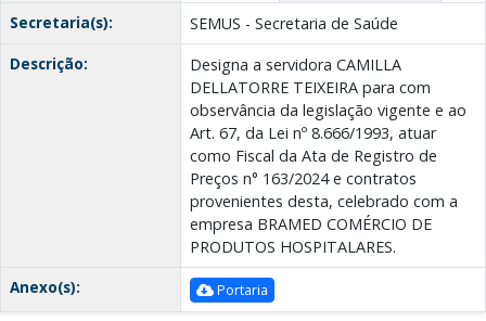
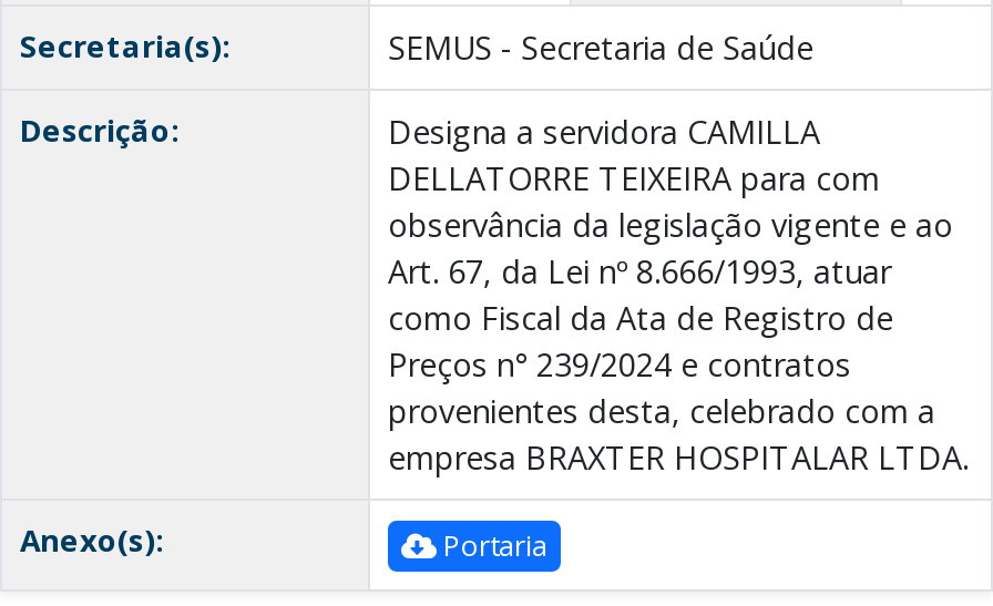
- Preços n° 163/2024 e contratos
+ Preços n° 239/2024 e contratos

- empresa BRAMED COMÉRCIO DE
- PRODUTOS HOSPITALARES.
+ empresa BRAXTER HOSPITALAR LTDA.
